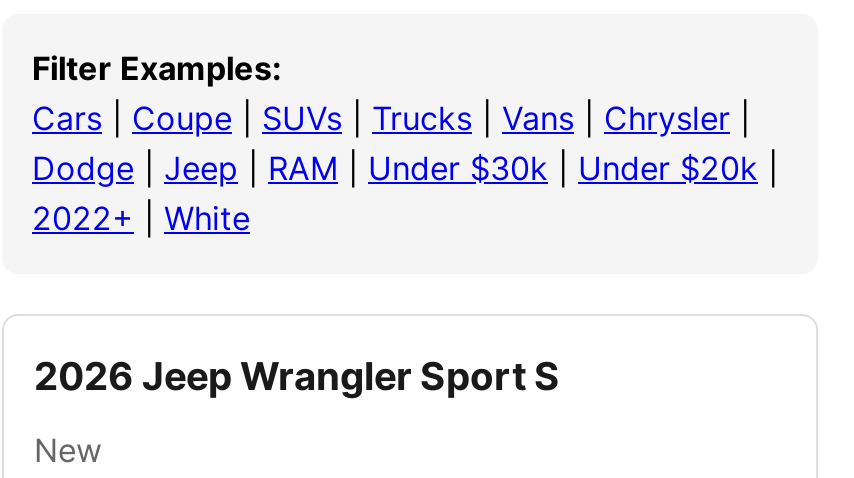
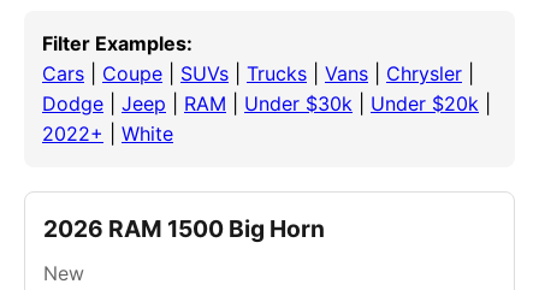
- 2026 Jeep Wrangler Sport S
+ 2026 RAM 1500 Big Horn
